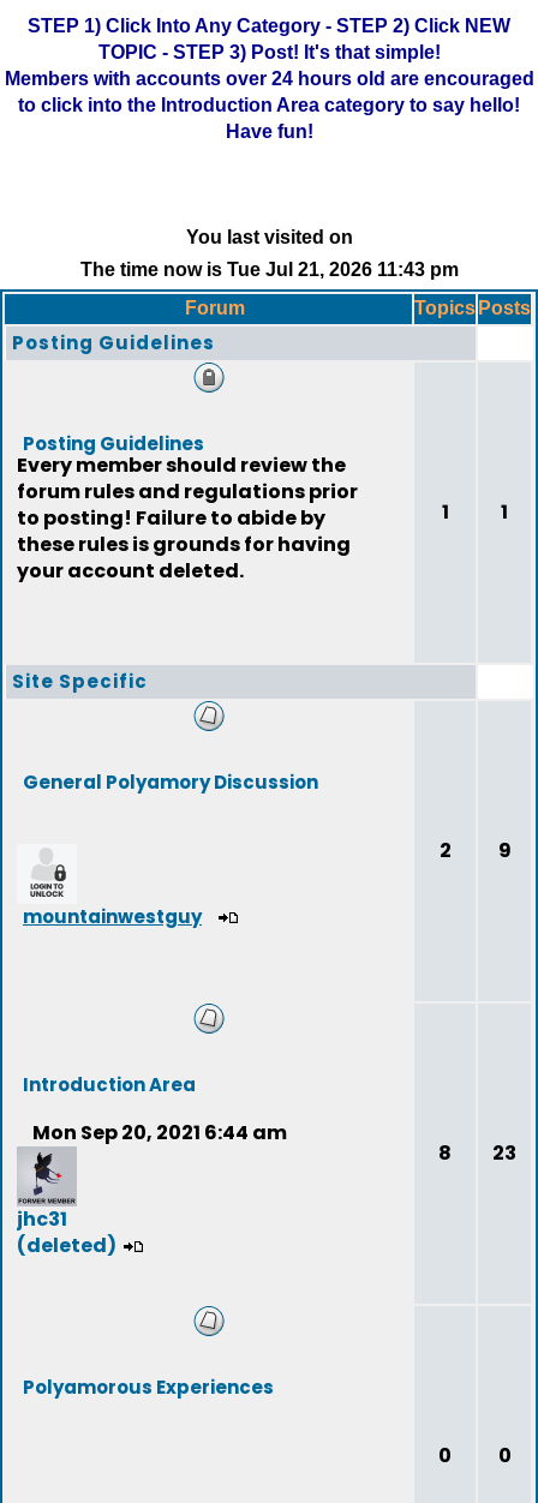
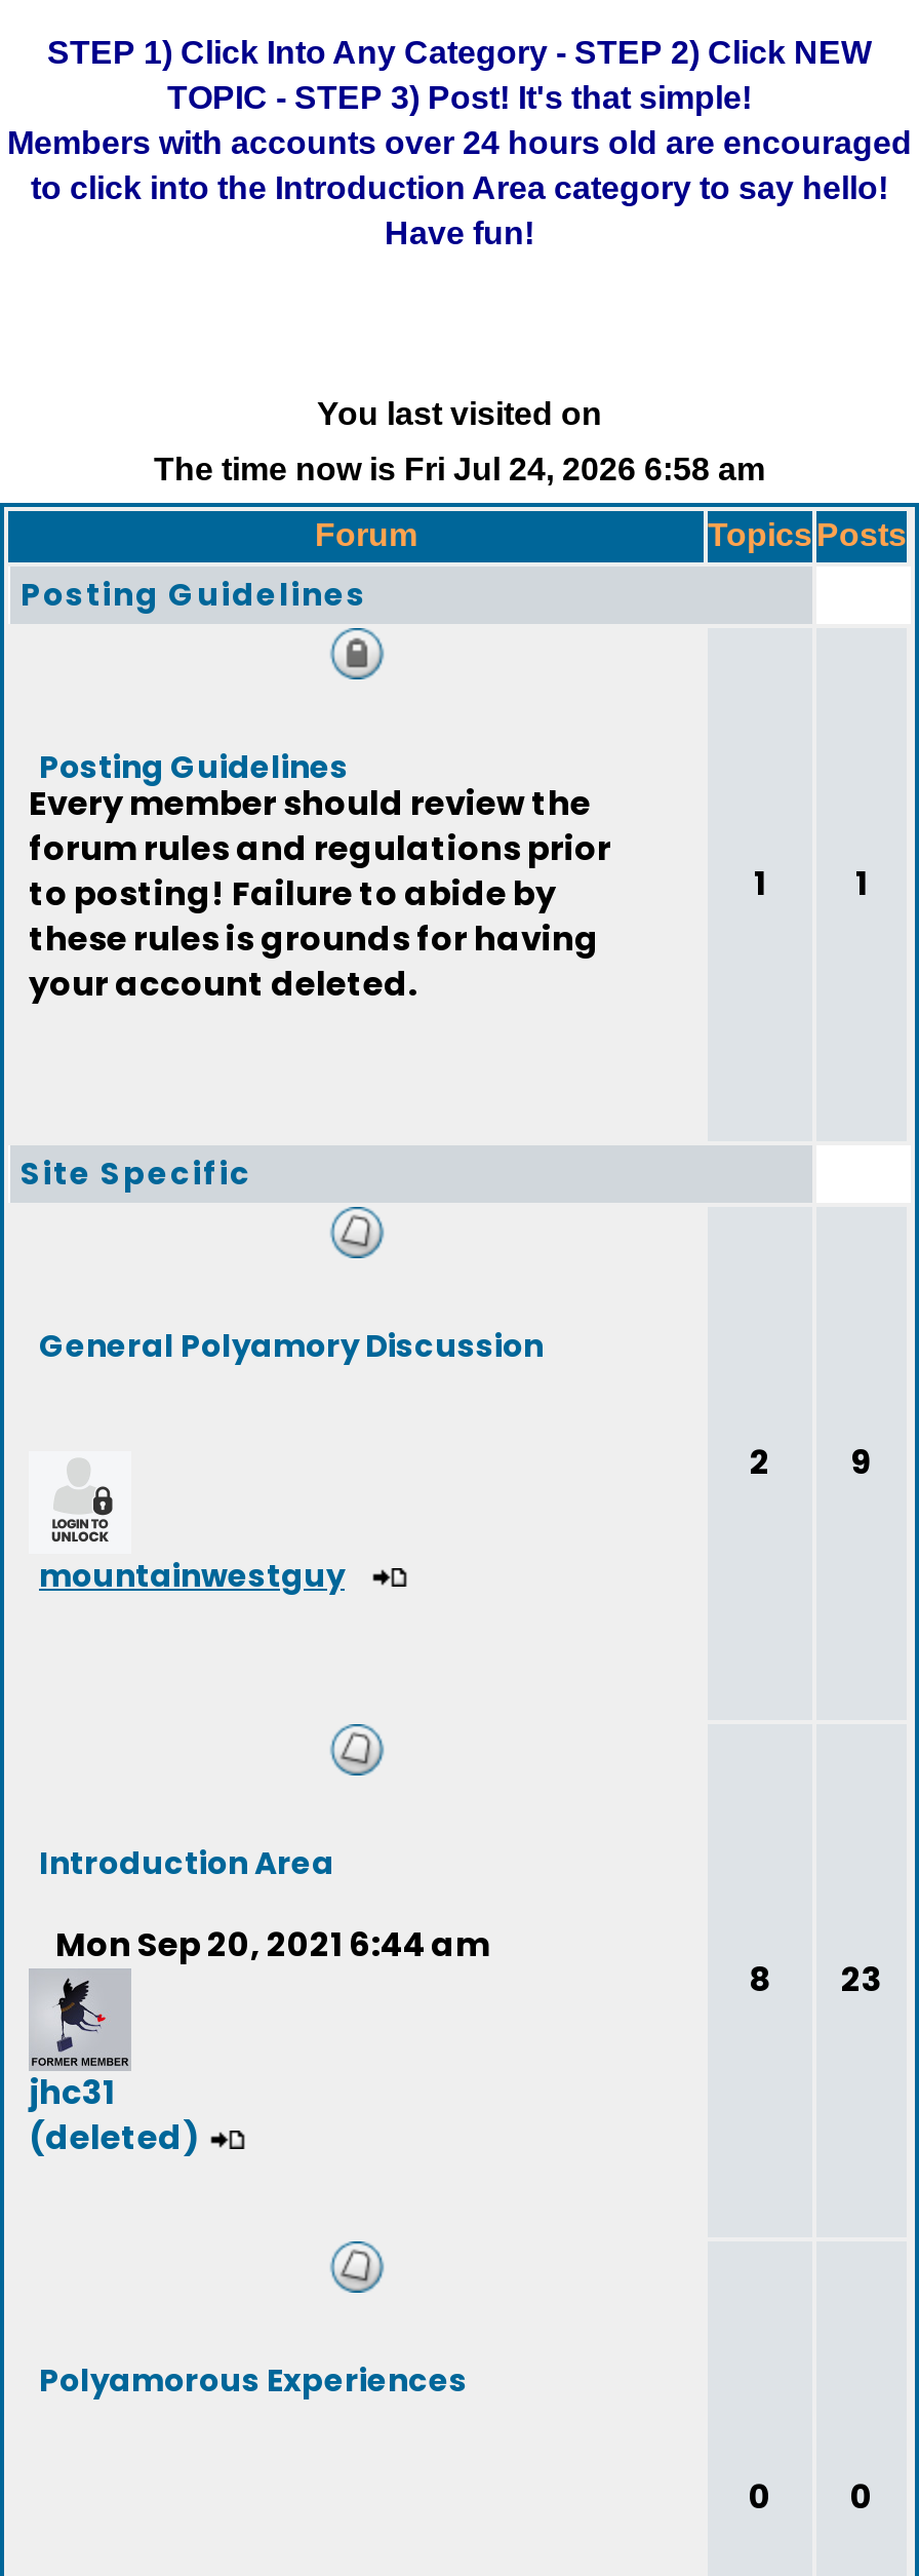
- The time now is Tue Jul 21, 2026 11:43 pm
+ The time now is Fri Jul 24, 2026 6:58 am
